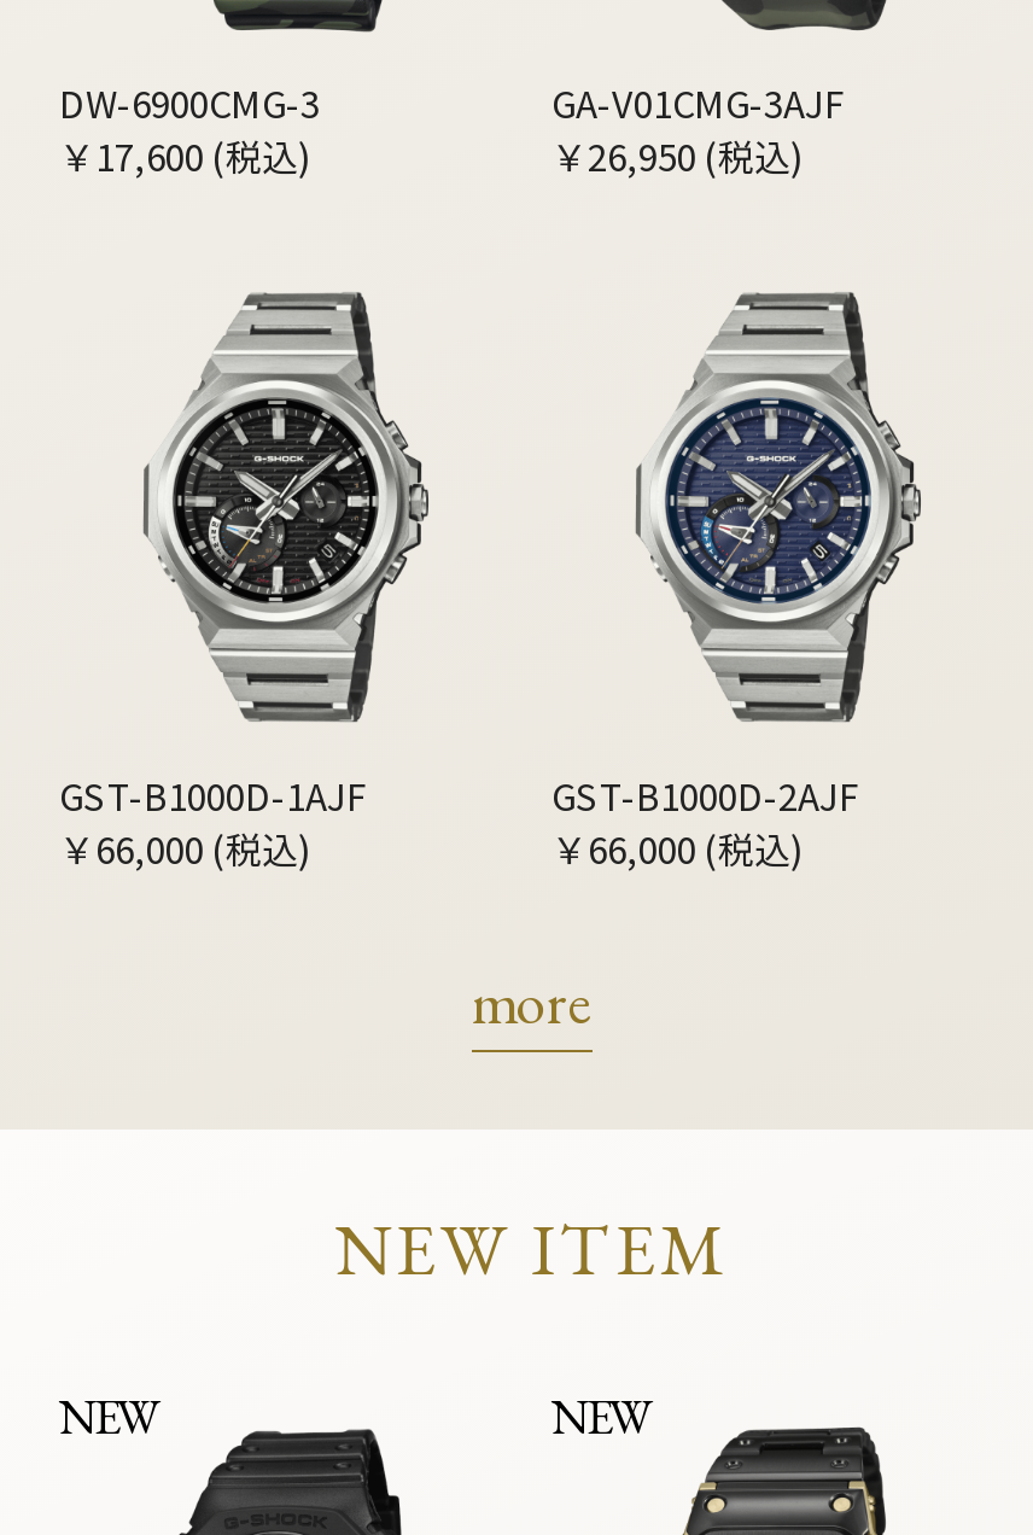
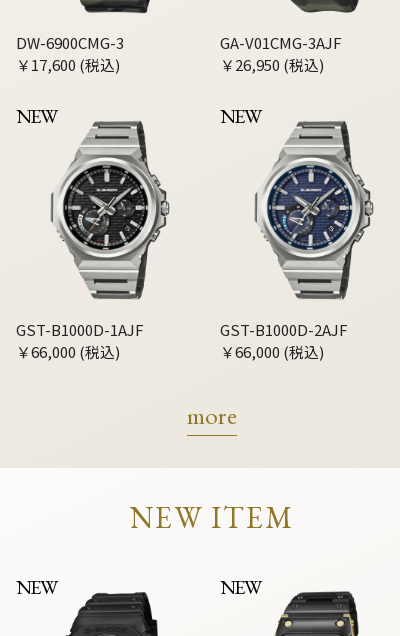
+ NEW

+ NEW
